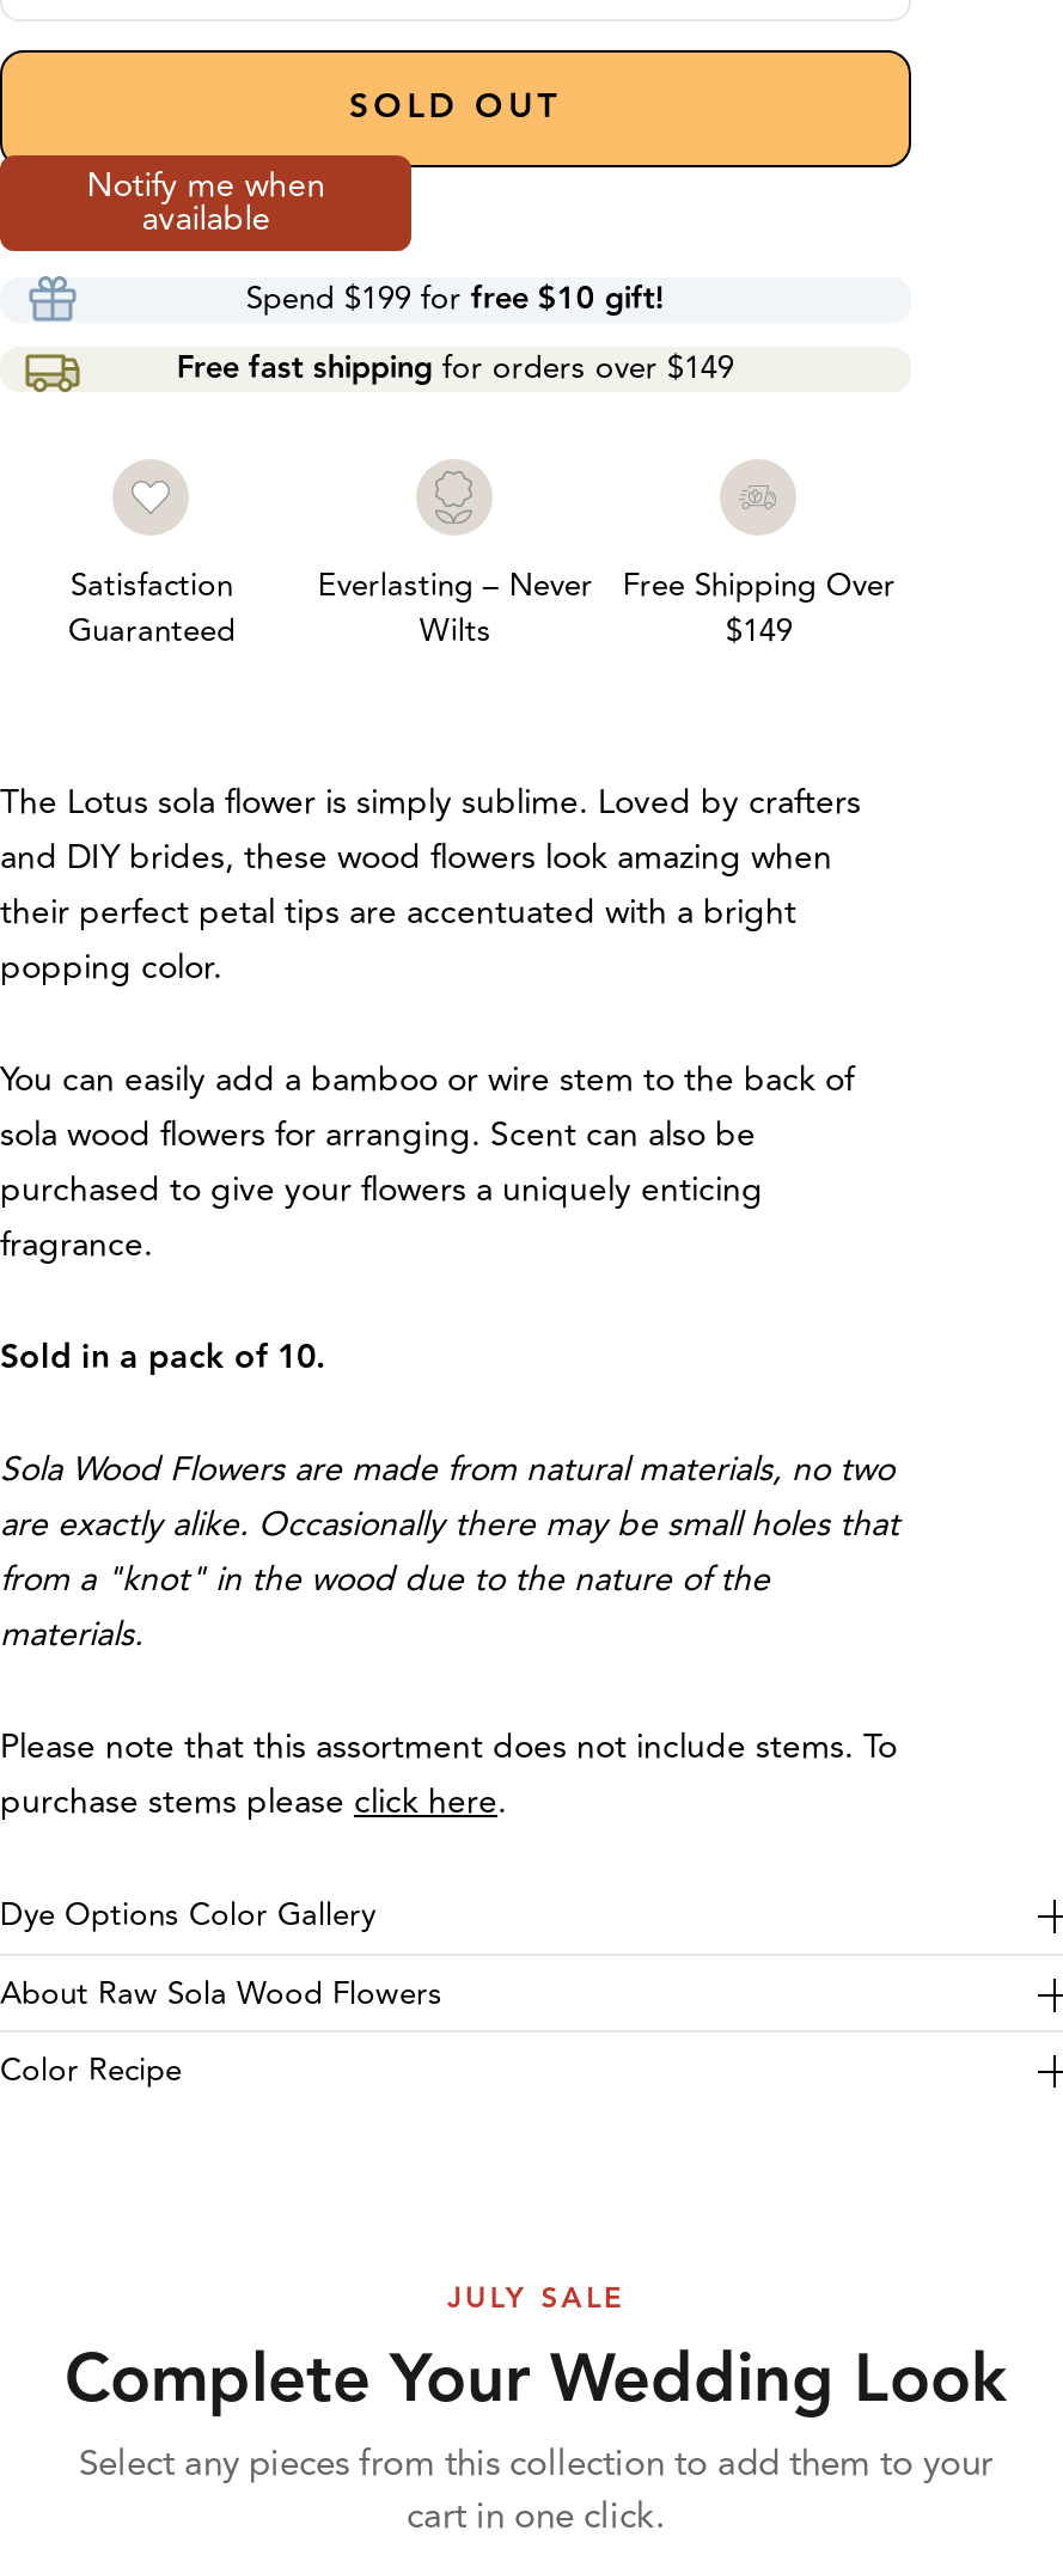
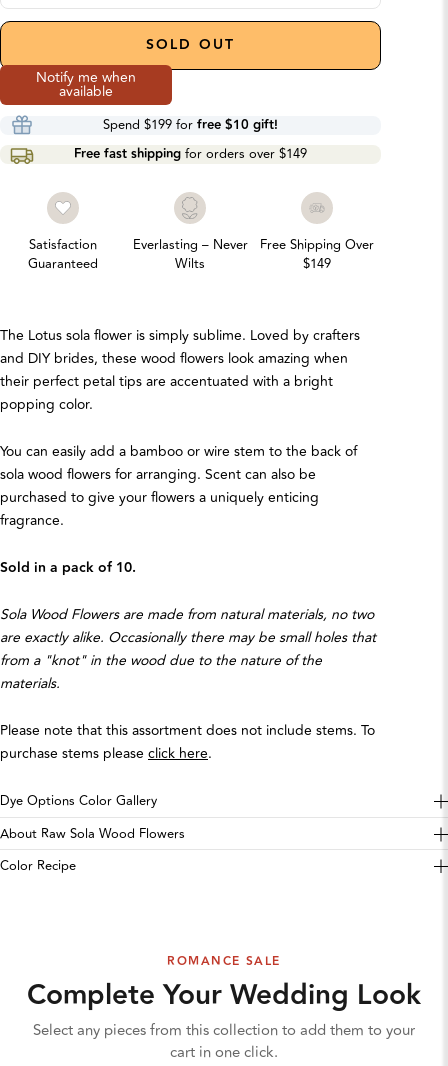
- JULY SALE
+ ROMANCE SALE
